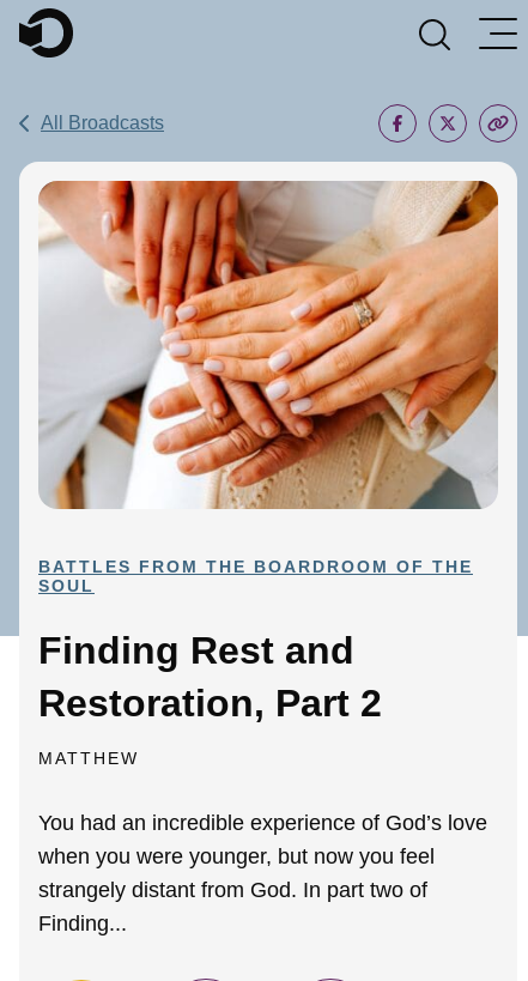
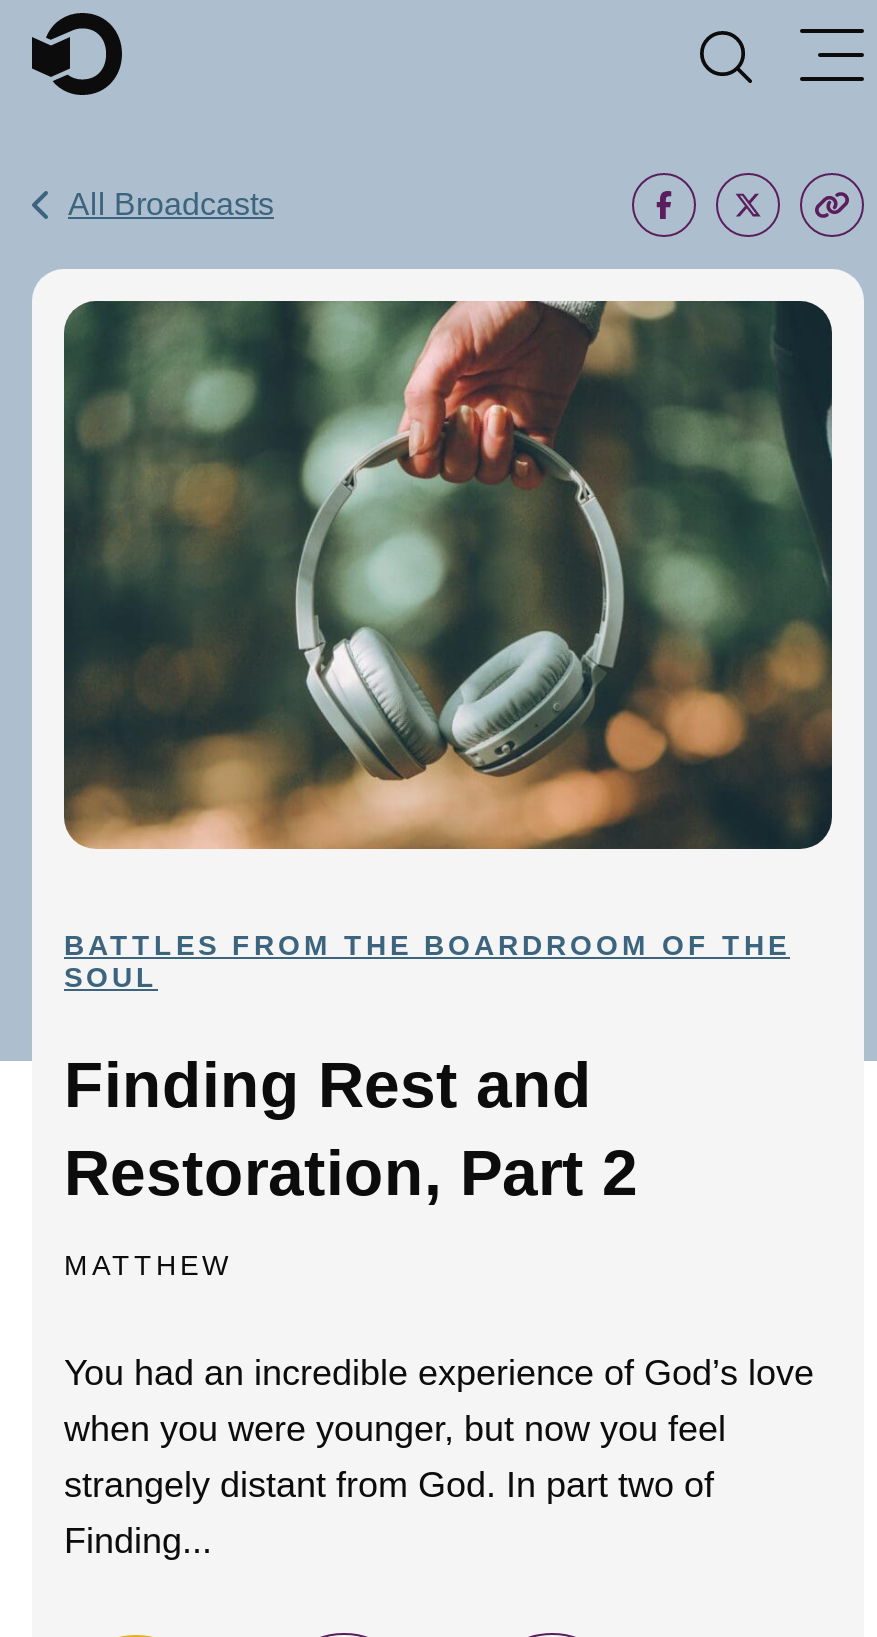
- [image]
+ [image]
